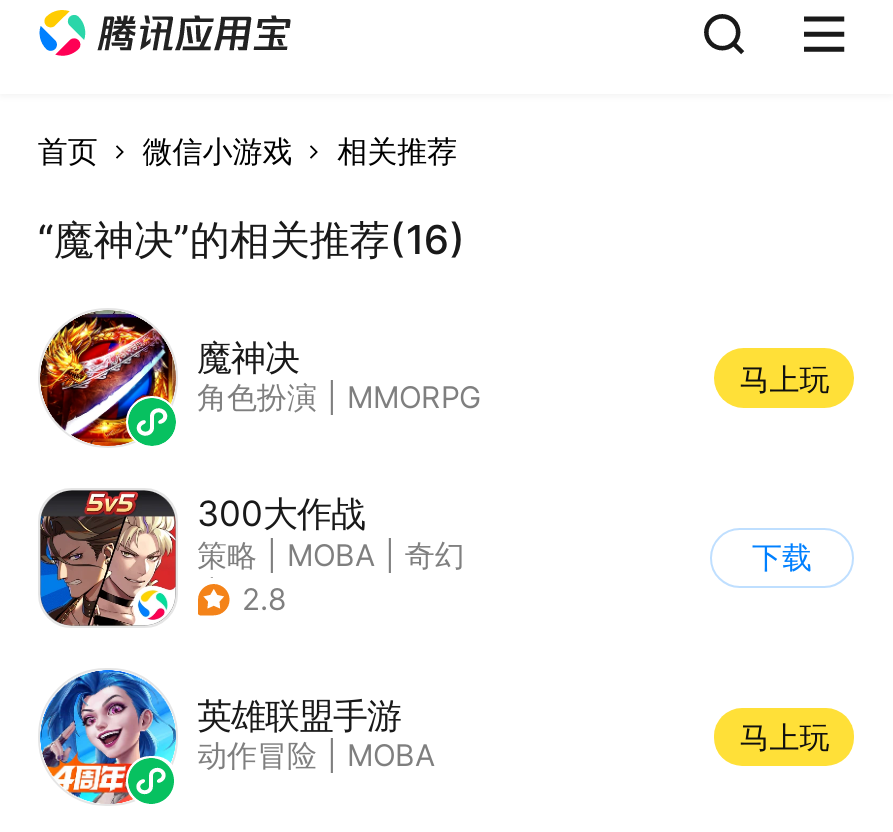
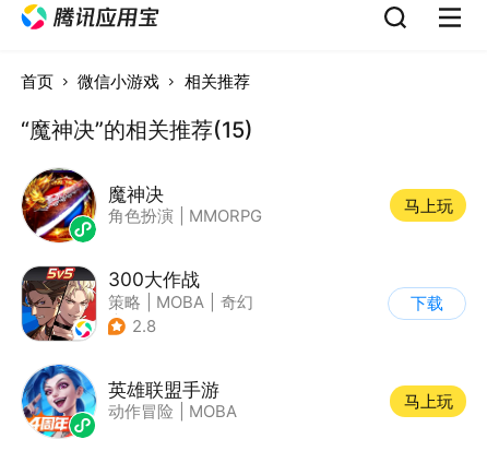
- “魔神决”的相关推荐(16)
+ “魔神决”的相关推荐(15)
